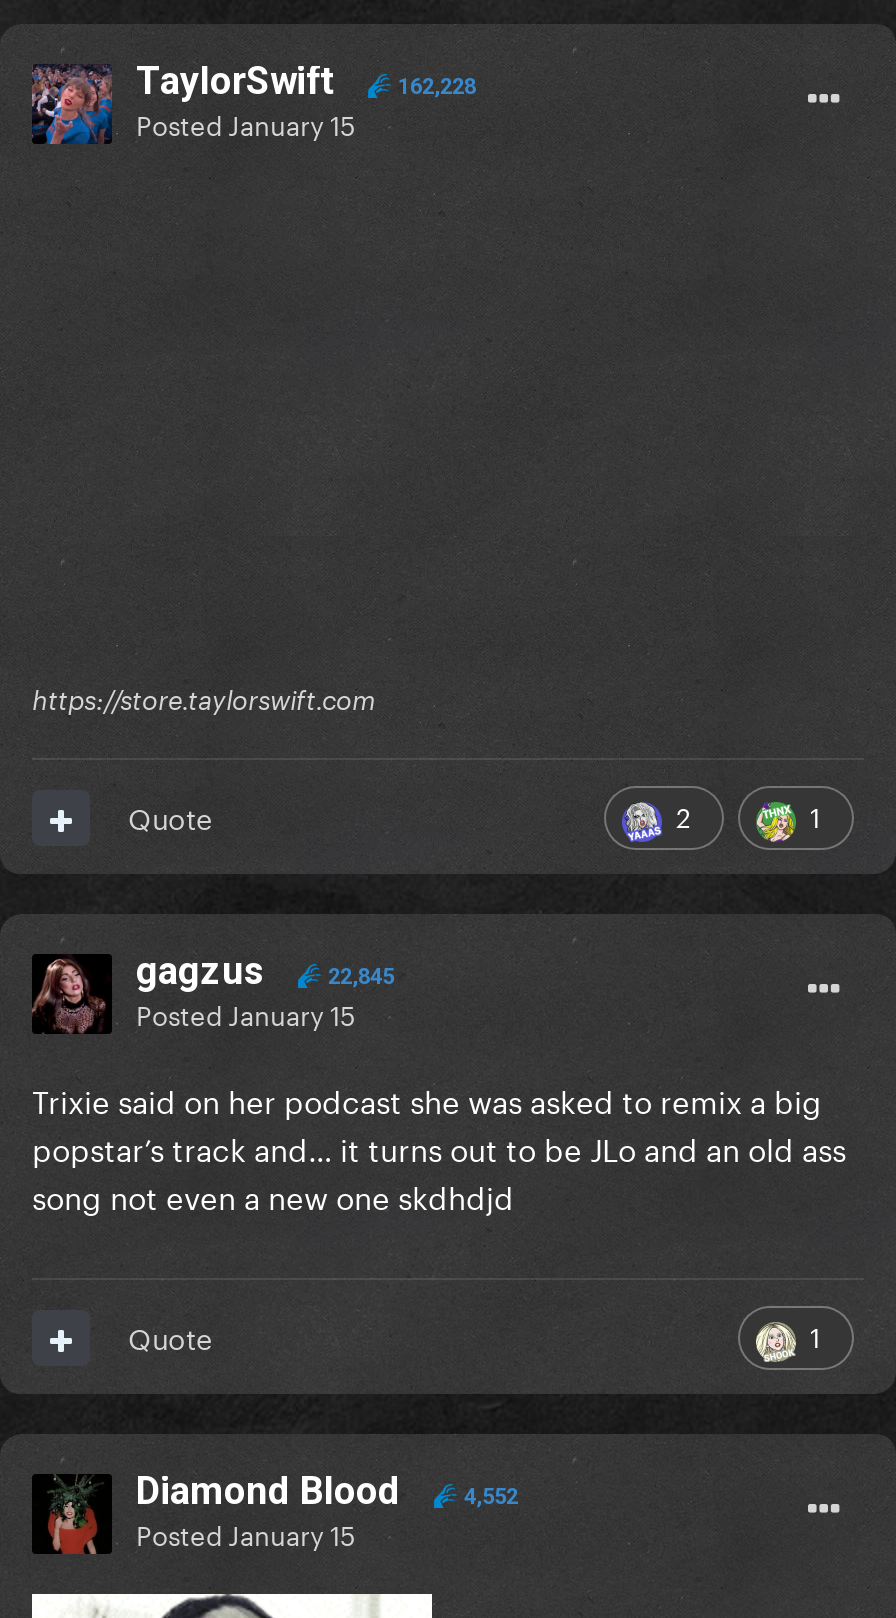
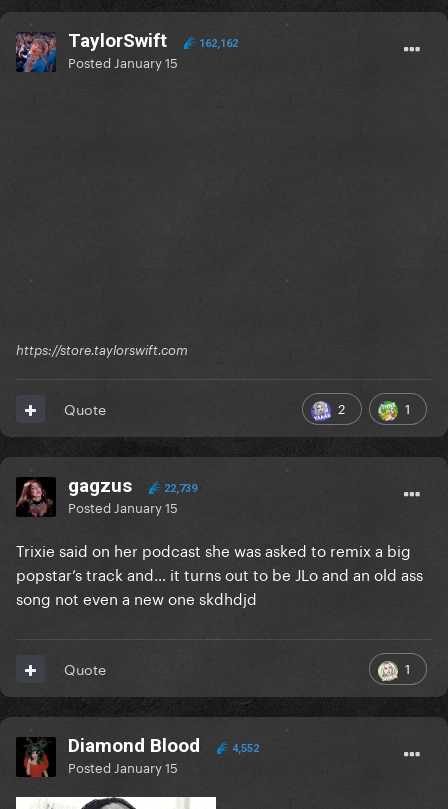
- 162,228
+ 162,162

- 22,845
+ 22,739
